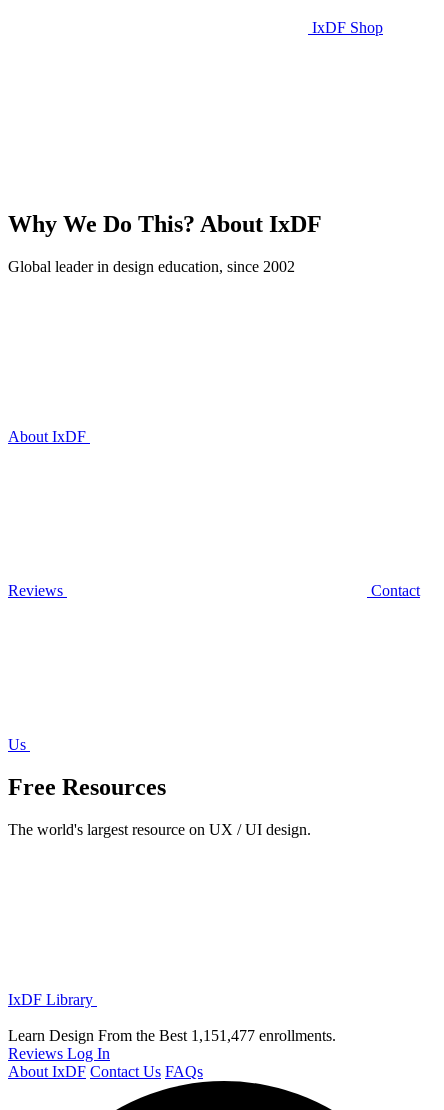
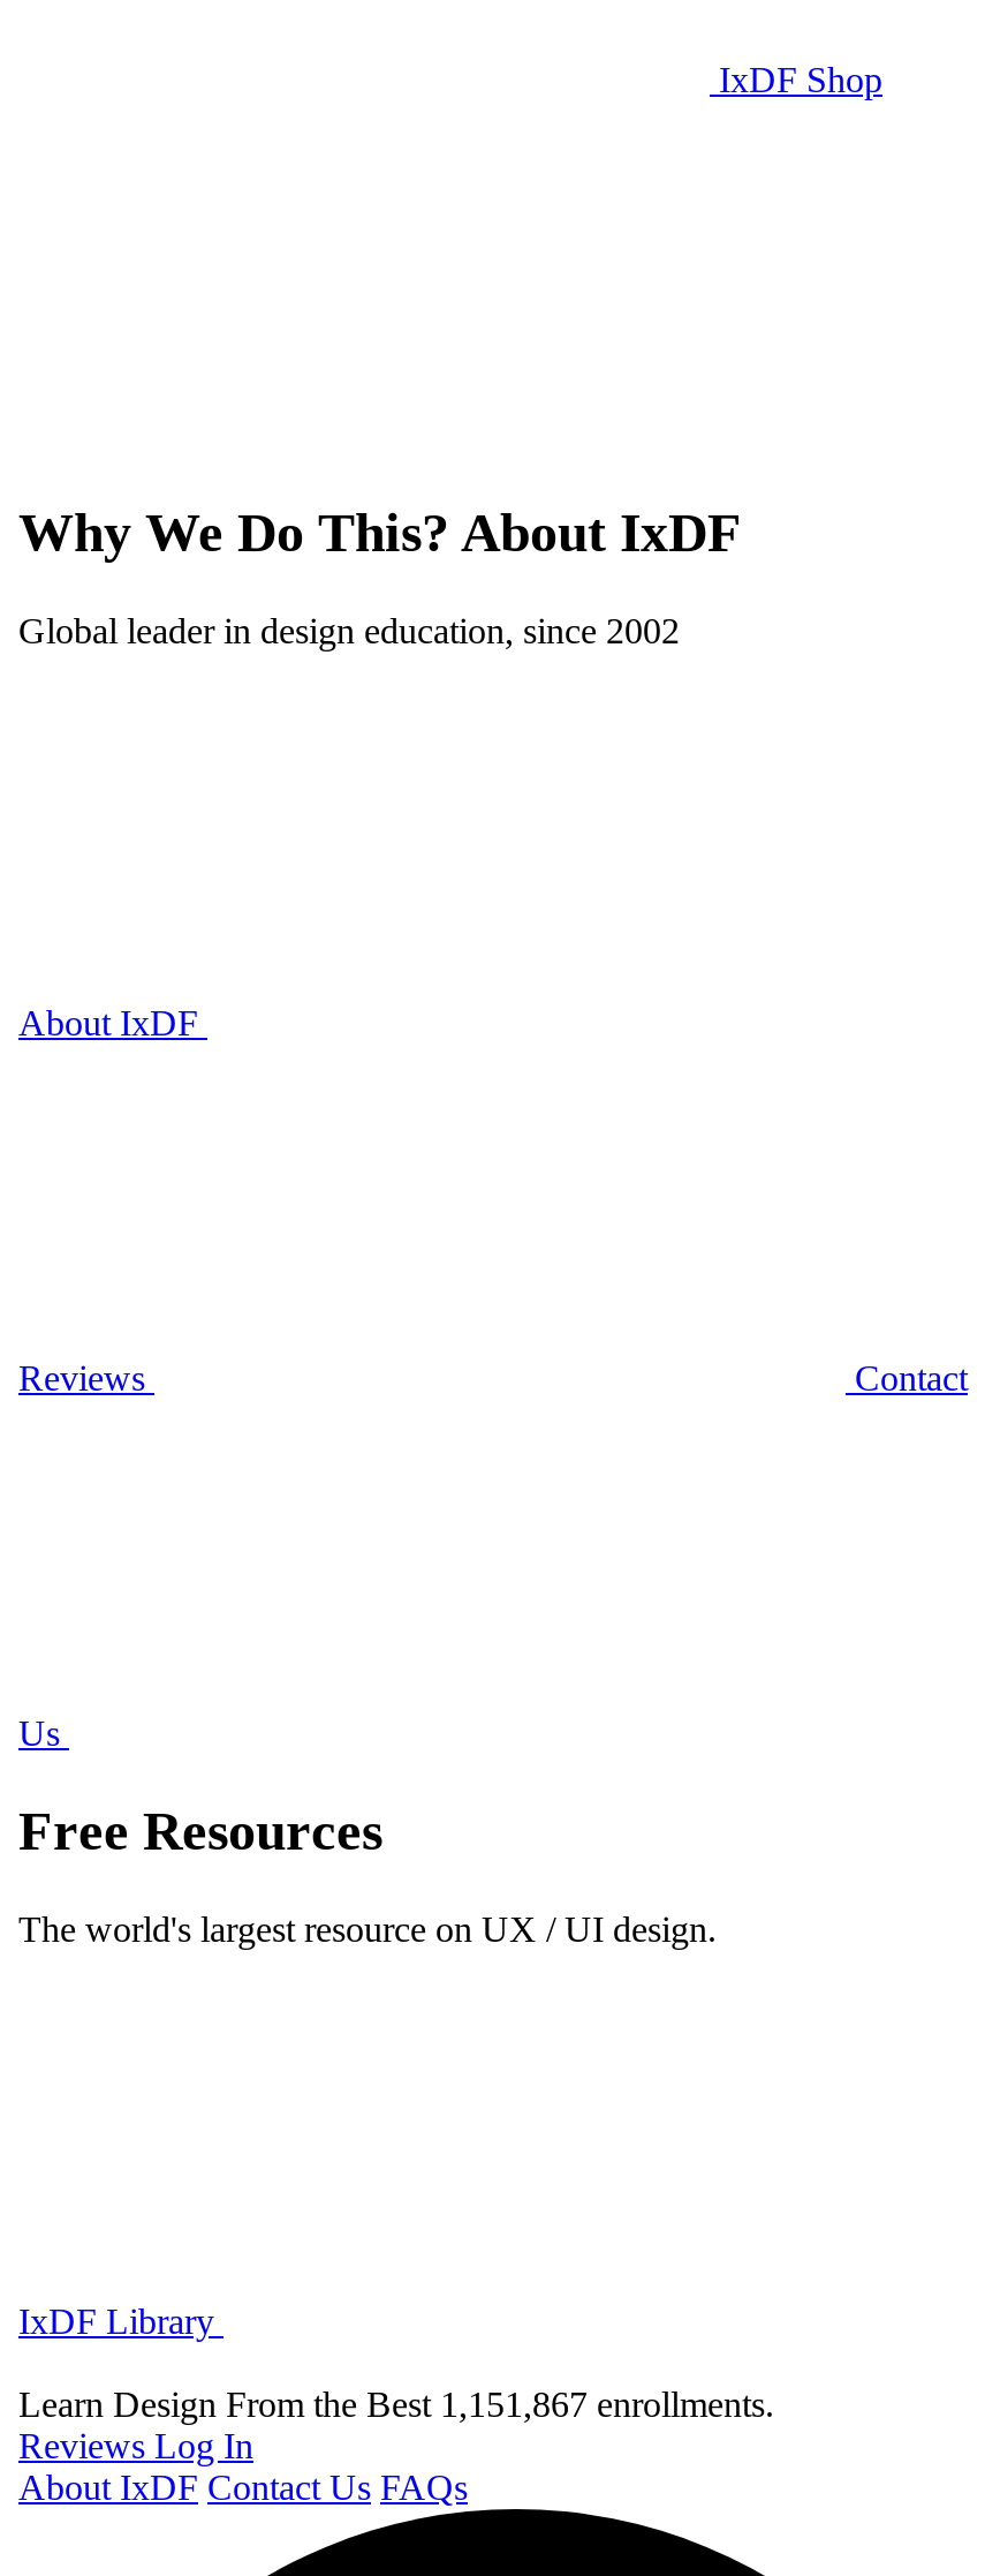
- Learn Design From the Best 1,151,477 enrollments.
+ Learn Design From the Best 1,151,867 enrollments.
